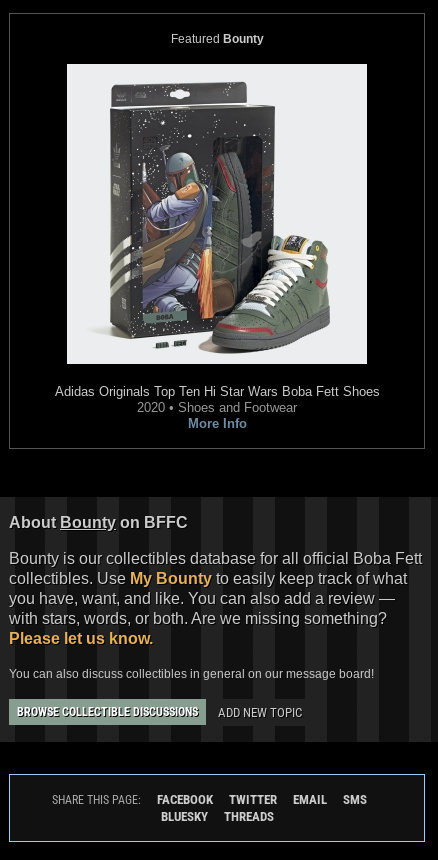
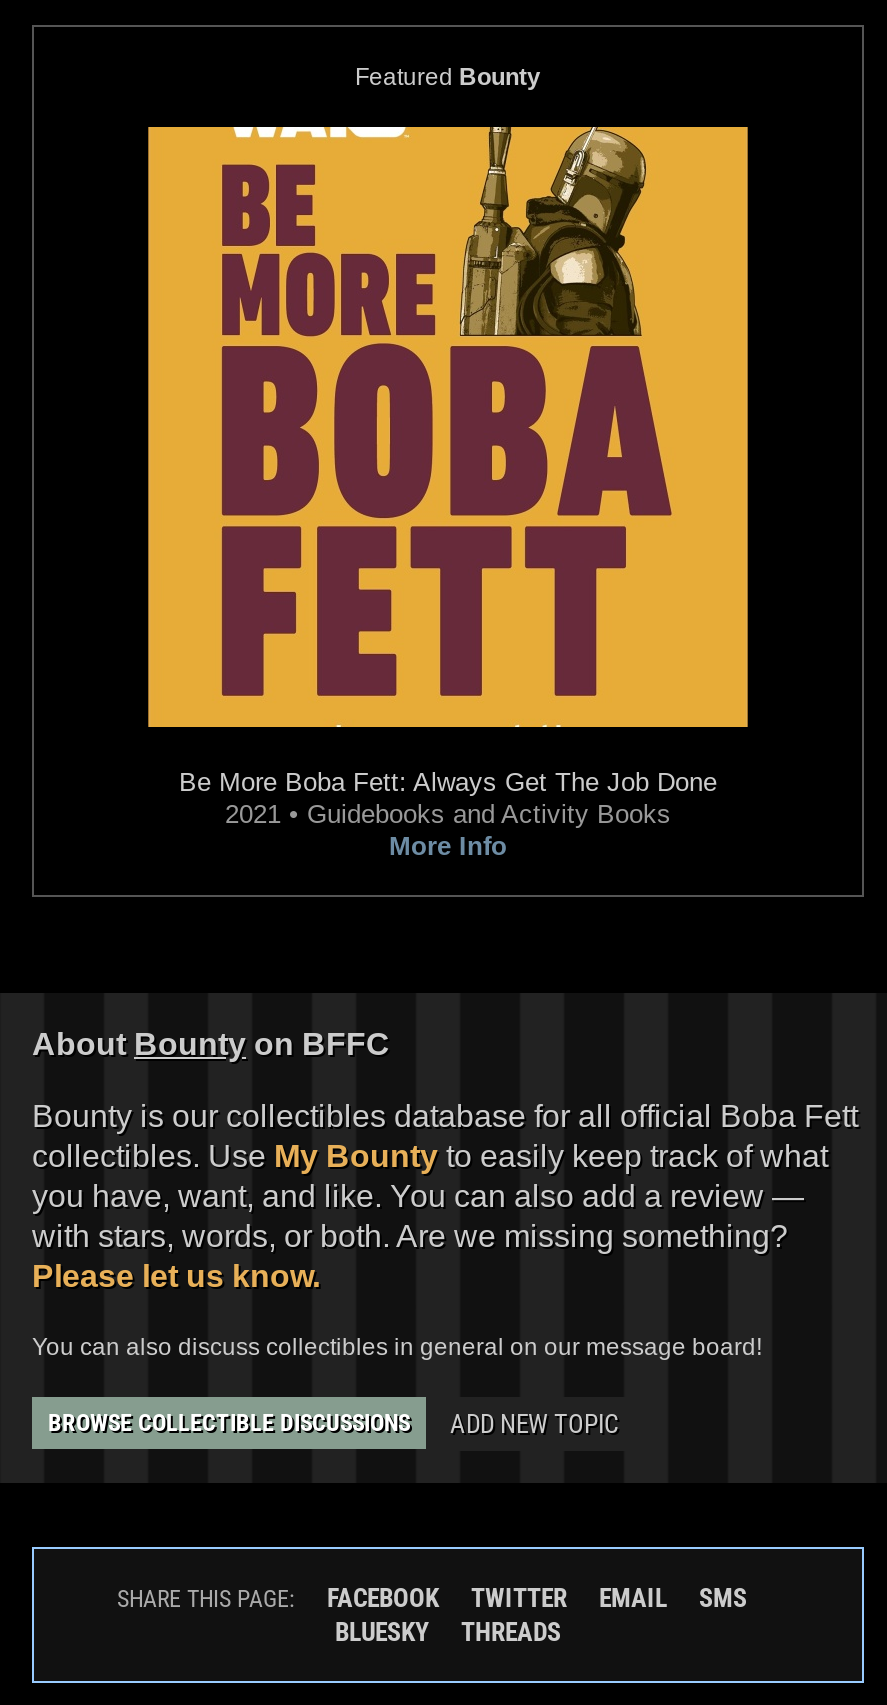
- [image]
- Adidas Originals Top Ten Hi Star Wars Boba Fett Shoes
- 2020 • Shoes and Footwear
+ [image]
+ Be More Boba Fett: Always Get The Job Done
+ 2021 • Guidebooks and Activity Books
